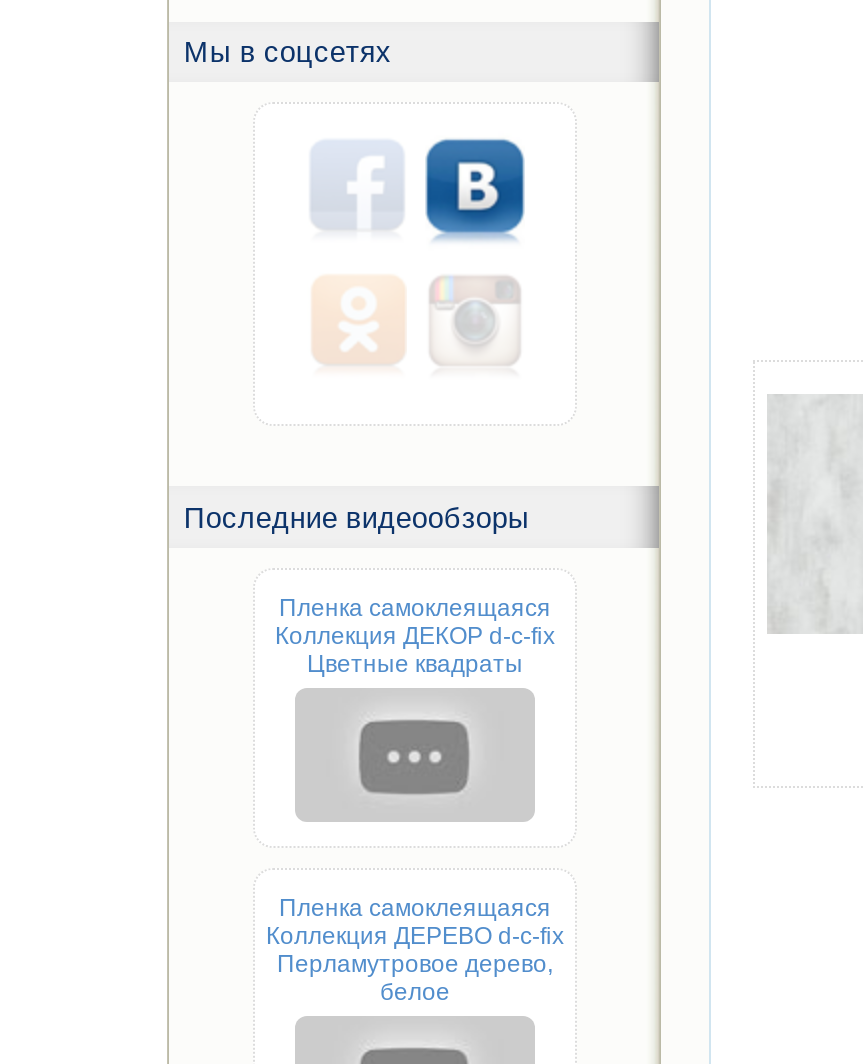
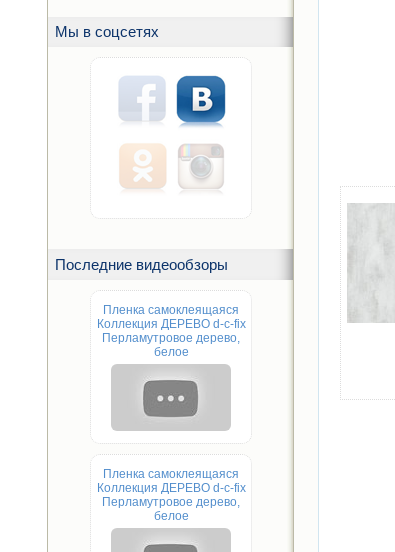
- Коллекция ДЕКОР d-c-fix
- Цветные квадраты
+ Коллекция ДЕРЕВО d-c-fix
+ Перламутровое дерево,
+ белое
